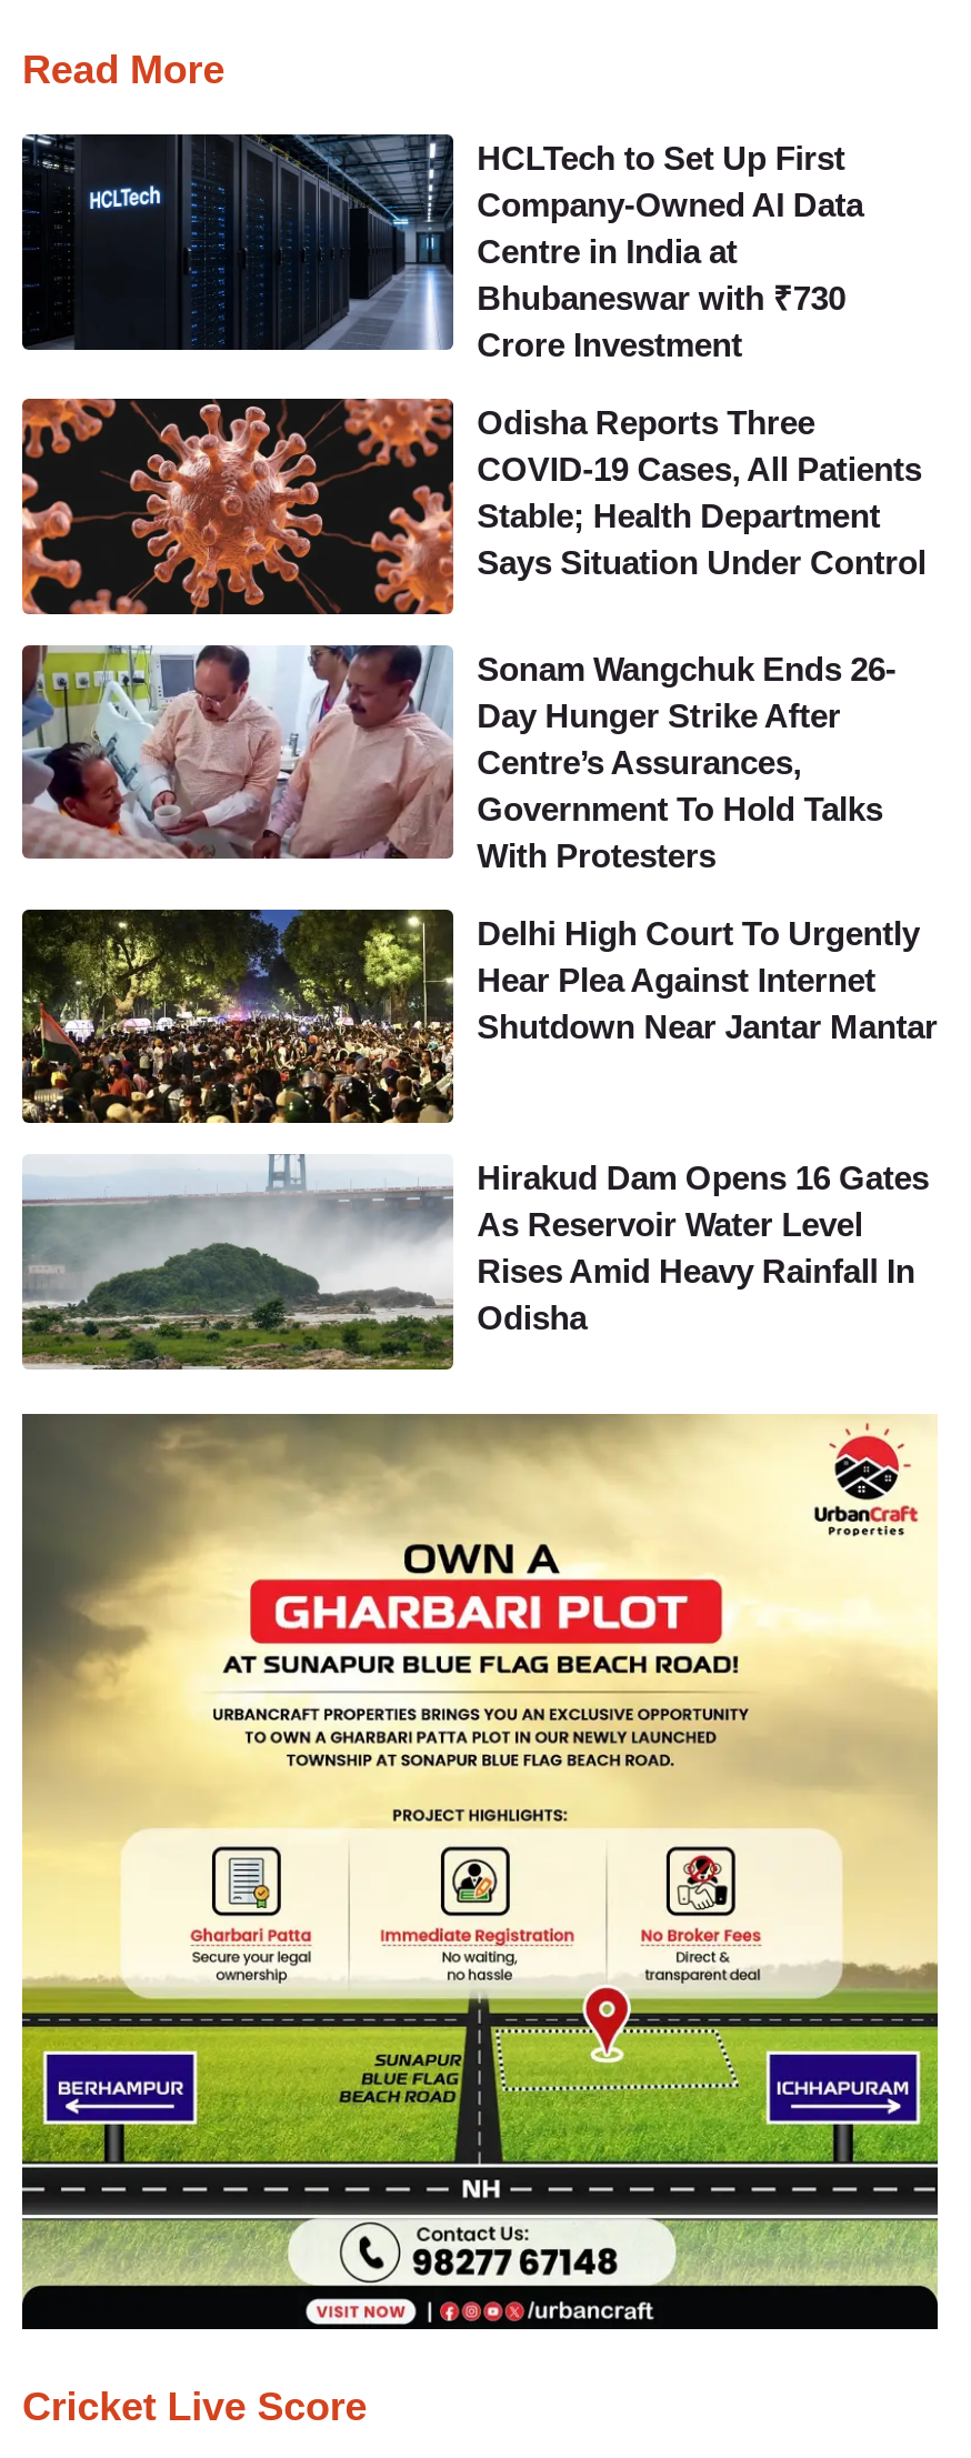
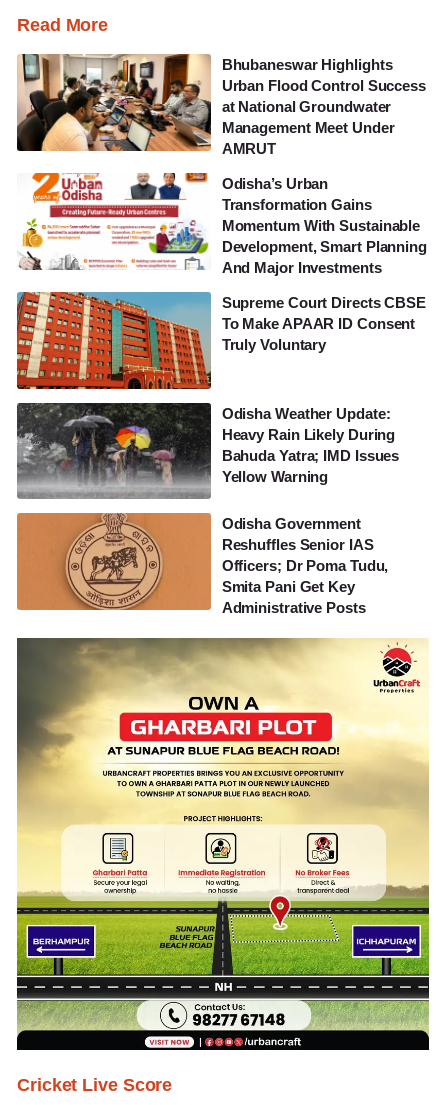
- [image]
- HCLTech to Set Up First
- Company-Owned AI Data
- Centre in India at
- Bhubaneswar with ₹730
- Crore Investment
+ [image]
+ Bhubaneswar Highlights
+ Urban Flood Control Success
+ at National Groundwater
+ Management Meet Under
+ AMRUT

- [image]
- Odisha Reports Three
- COVID-19 Cases, All Patients
- Stable; Health Department
- Says Situation Under Control
+ [image]
+ Odisha’s Urban
+ Transformation Gains
+ Momentum With Sustainable
+ Development, Smart Planning
+ And Major Investments

- [image]
- Sonam Wangchuk Ends 26-
- Day Hunger Strike After
- Centre’s Assurances,
- Government To Hold Talks
- With Protesters
+ [image]
+ Supreme Court Directs CBSE
+ To Make APAAR ID Consent
+ Truly Voluntary

- [image]
- Delhi High Court To Urgently
- Hear Plea Against Internet
- Shutdown Near Jantar Mantar
+ [image]
+ Odisha Weather Update:
+ Heavy Rain Likely During
+ Bahuda Yatra; IMD Issues
+ Yellow Warning

- [image]
- Hirakud Dam Opens 16 Gates
- As Reservoir Water Level
- Rises Amid Heavy Rainfall In
- Odisha
+ [image]
+ Odisha Government
+ Reshuffles Senior IAS
+ Officers; Dr Poma Tudu,
+ Smita Pani Get Key
+ Administrative Posts
